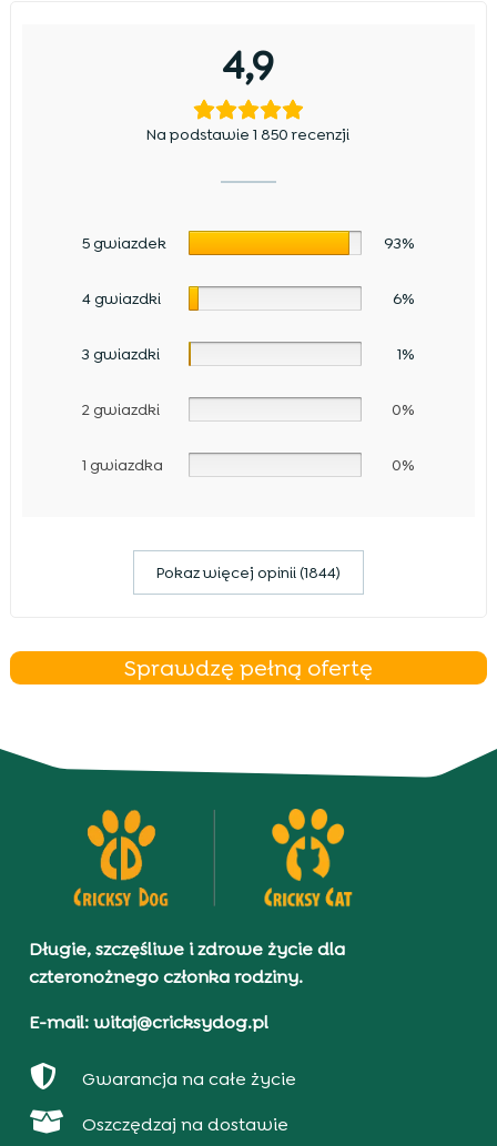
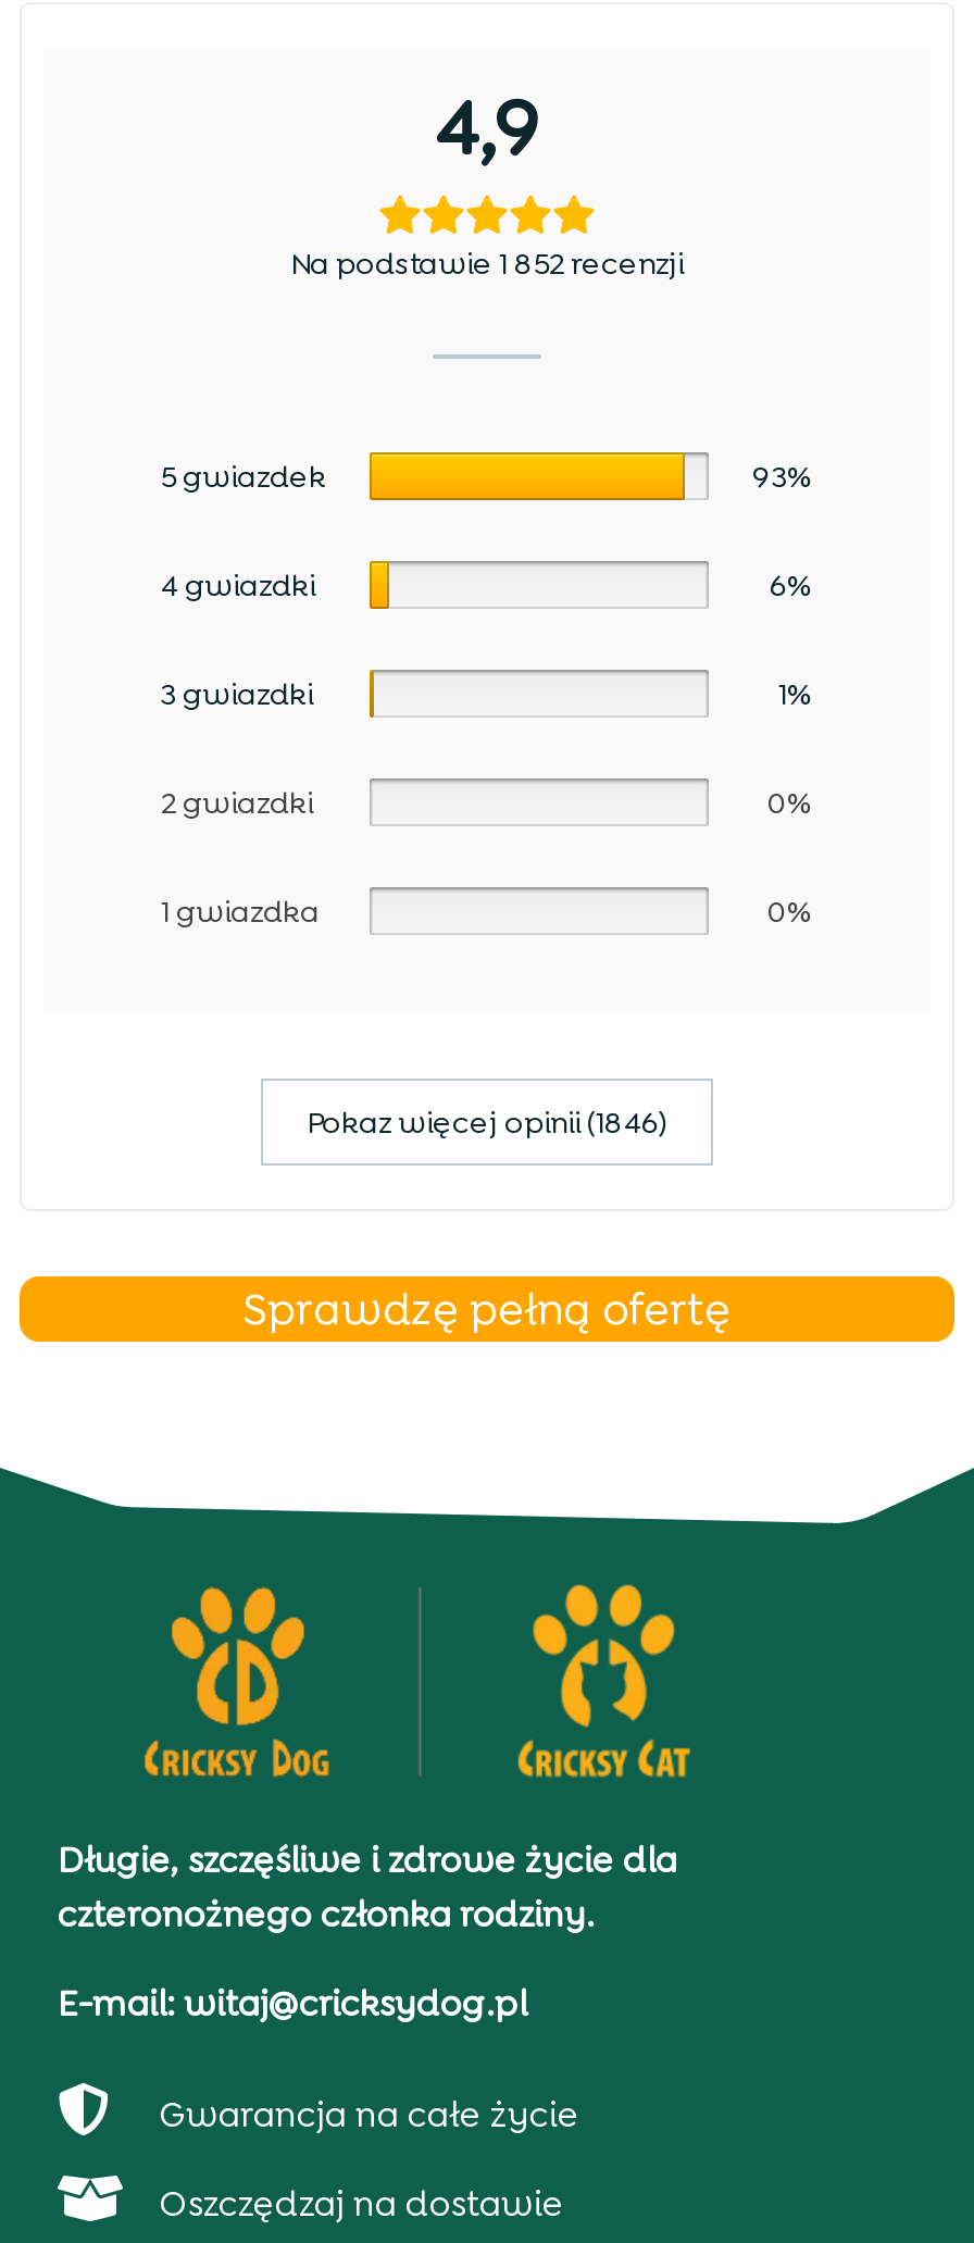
- Na podstawie 1 850 recenzji
+ Na podstawie 1 852 recenzji

- Pokaz więcej opinii (1844)
+ Pokaz więcej opinii (1846)
